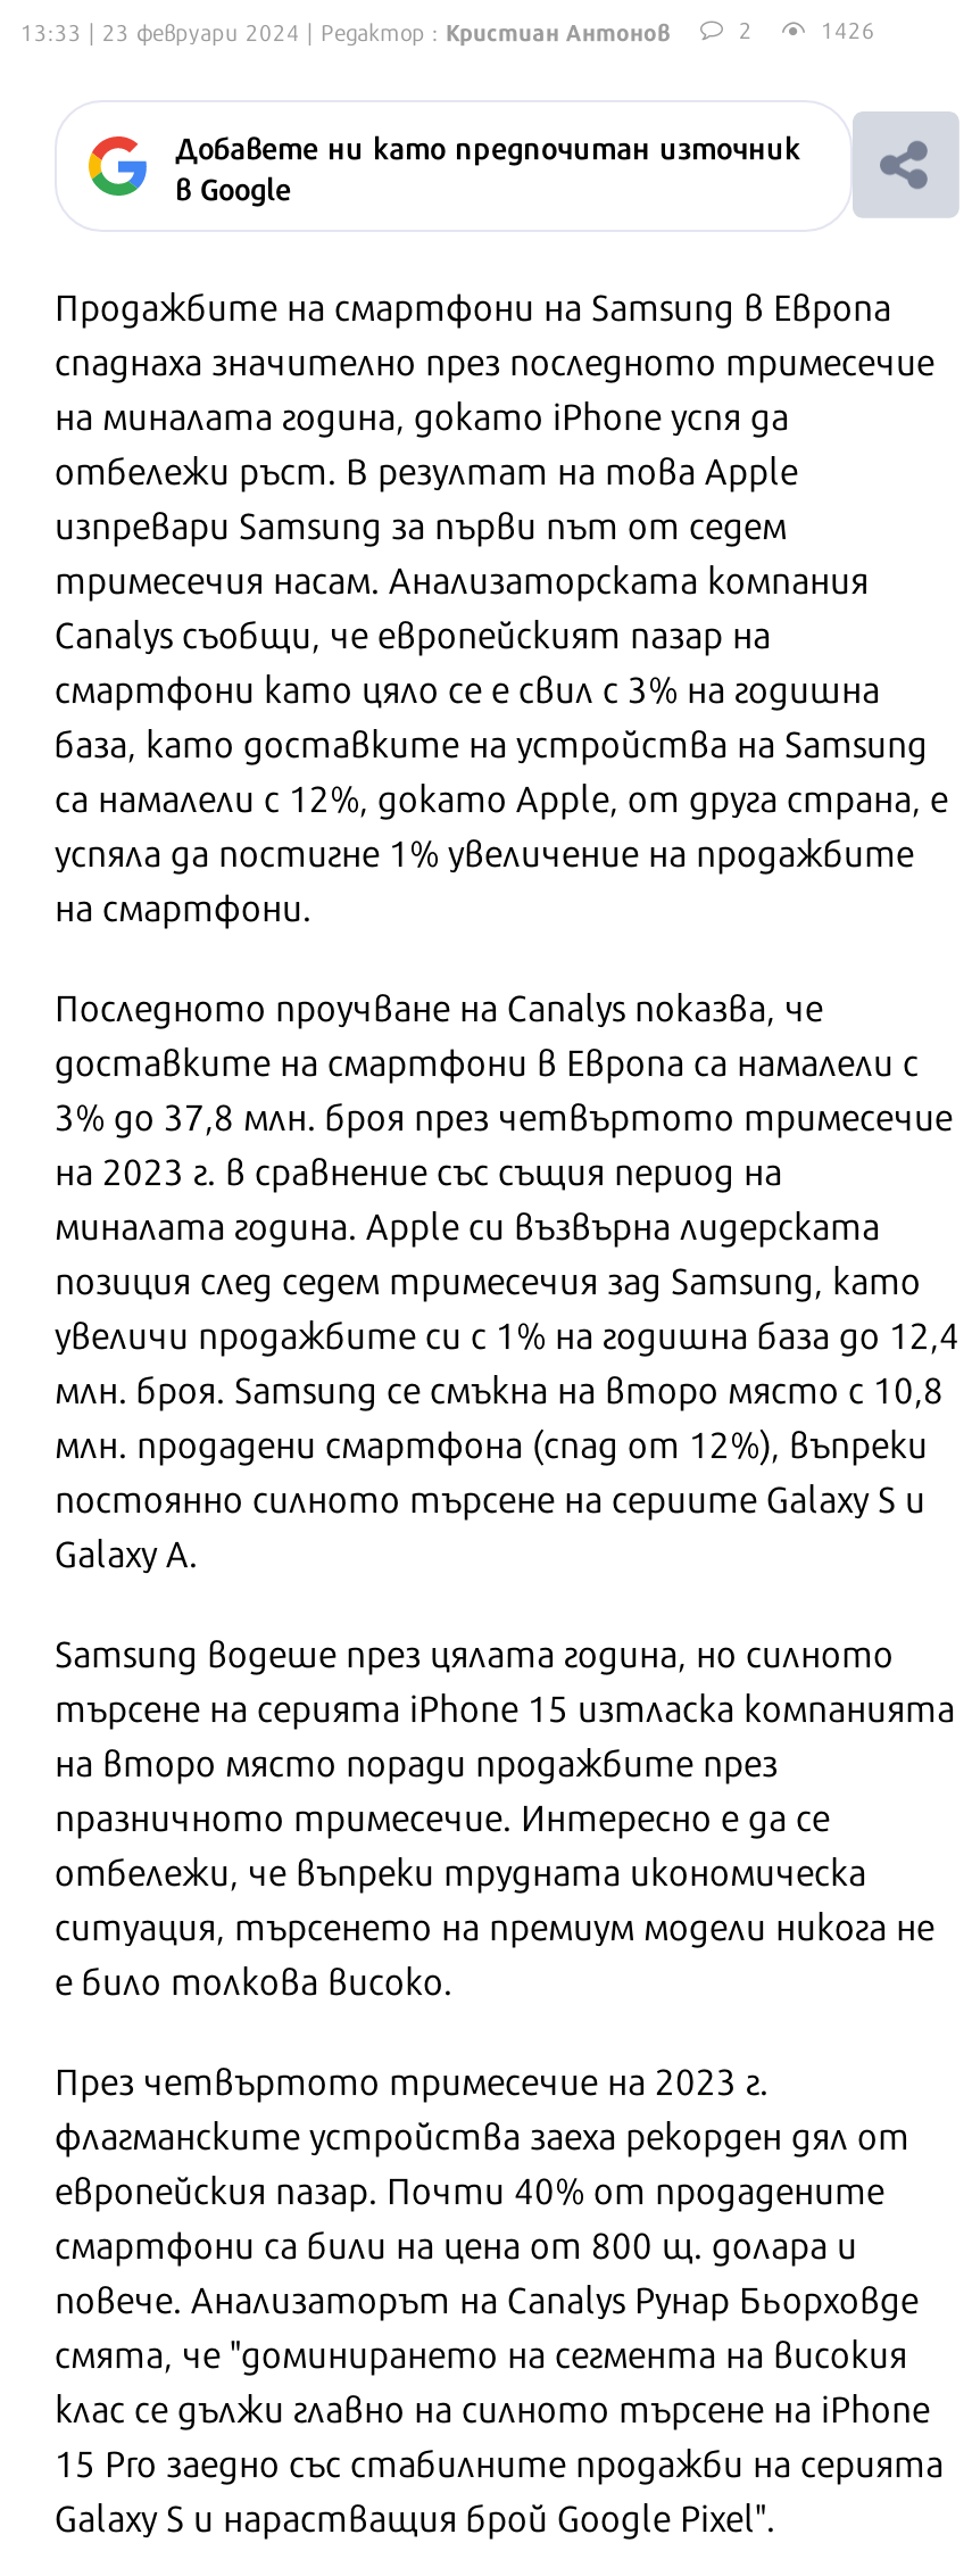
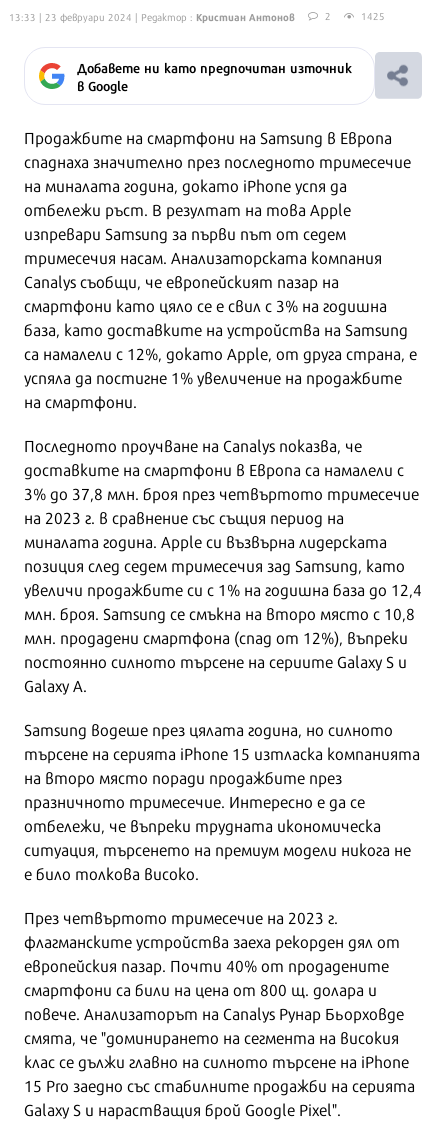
- 1426
+ 1425
